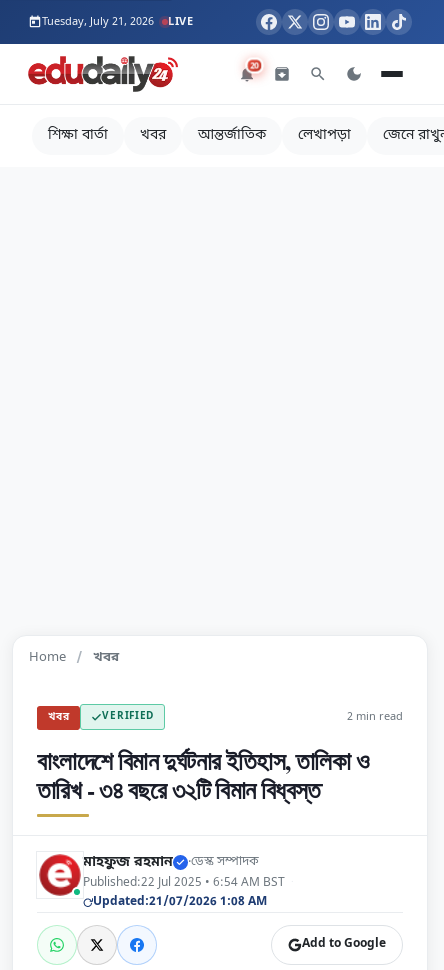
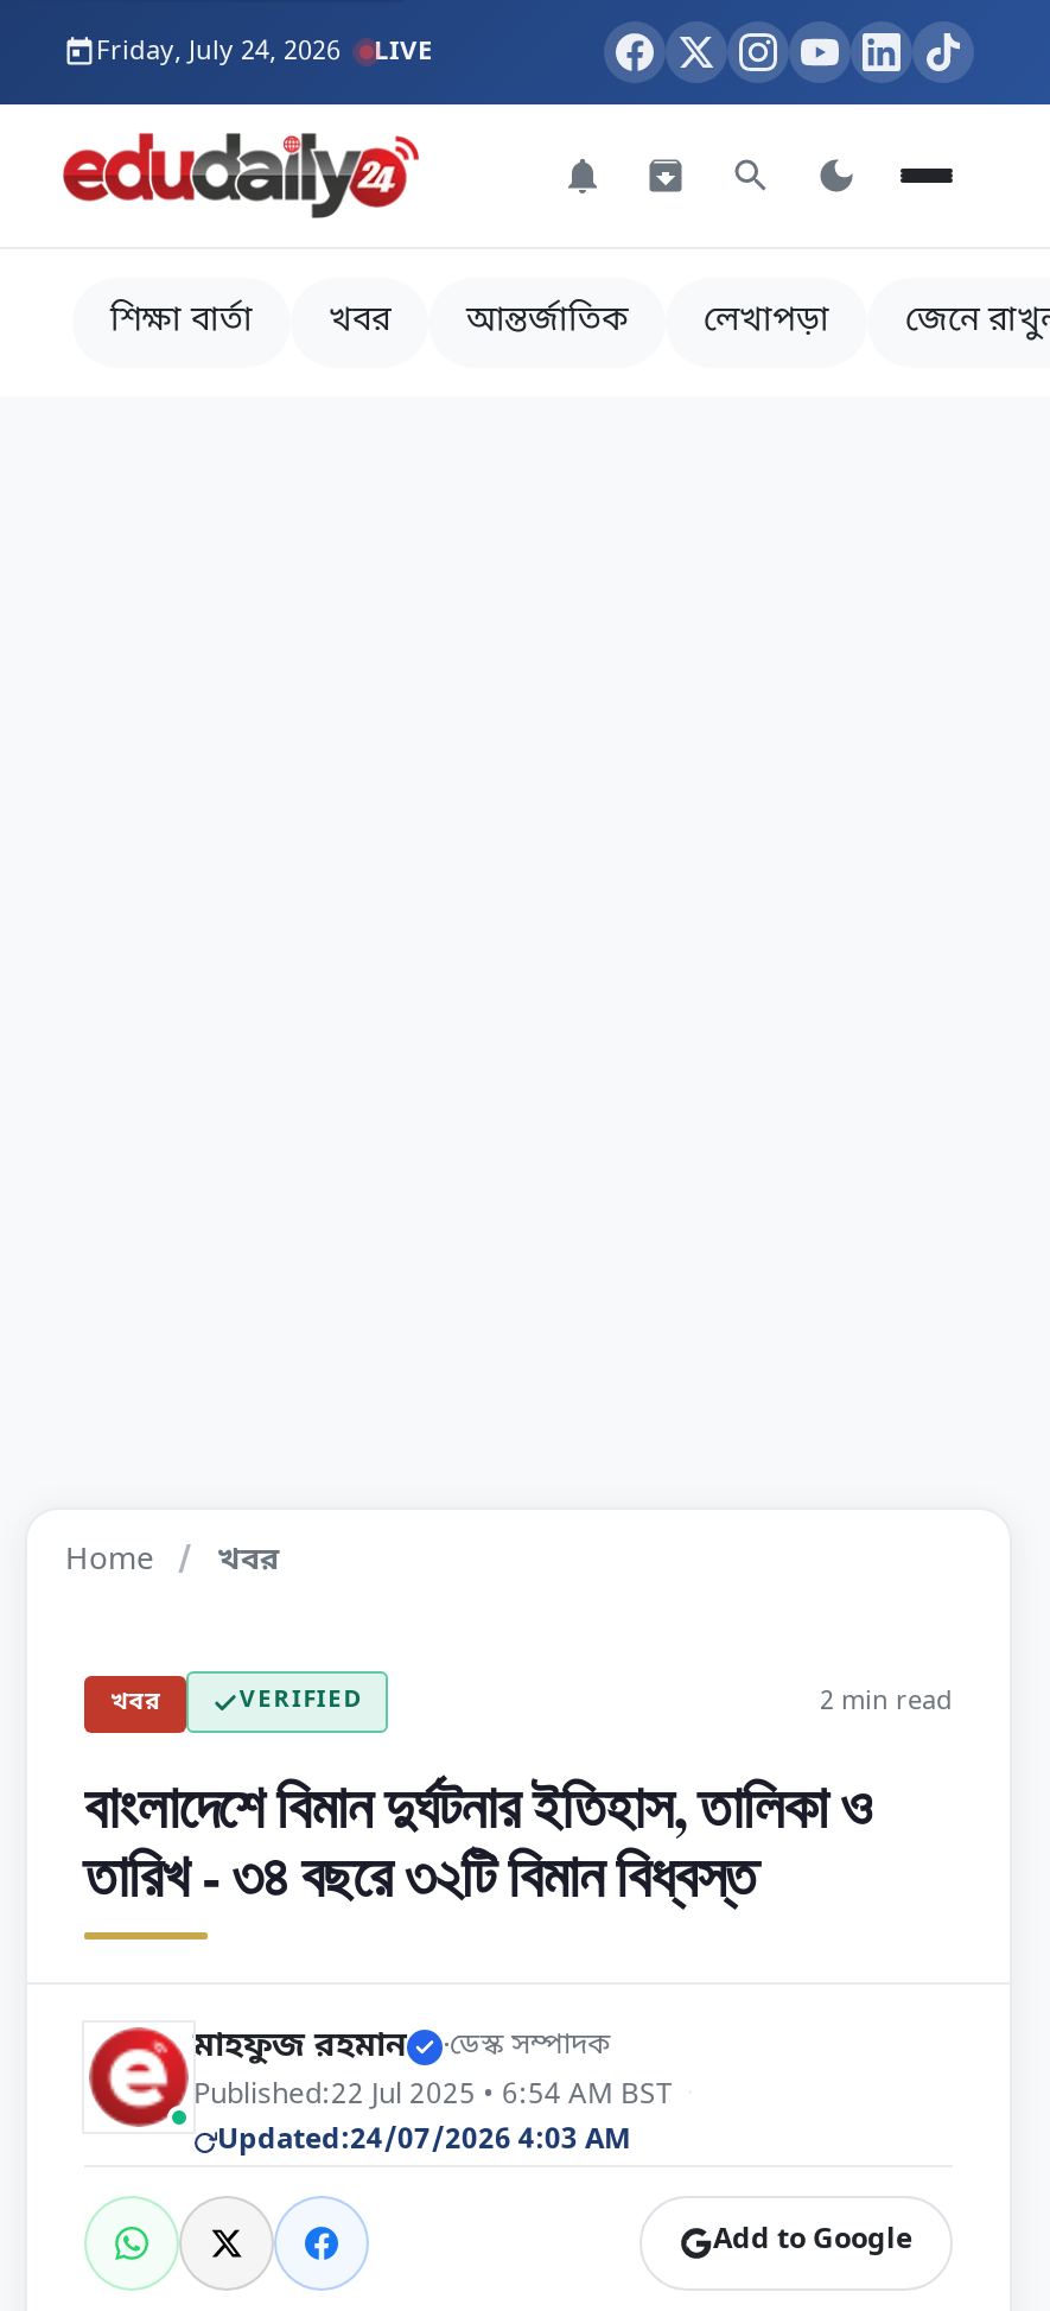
- Tuesday, July 21, 2026 LIVE
+ Friday, July 24, 2026 LIVE

- 20

- Updated:21/07/2026 1:08 AM
+ Updated:24/07/2026 4:03 AM
